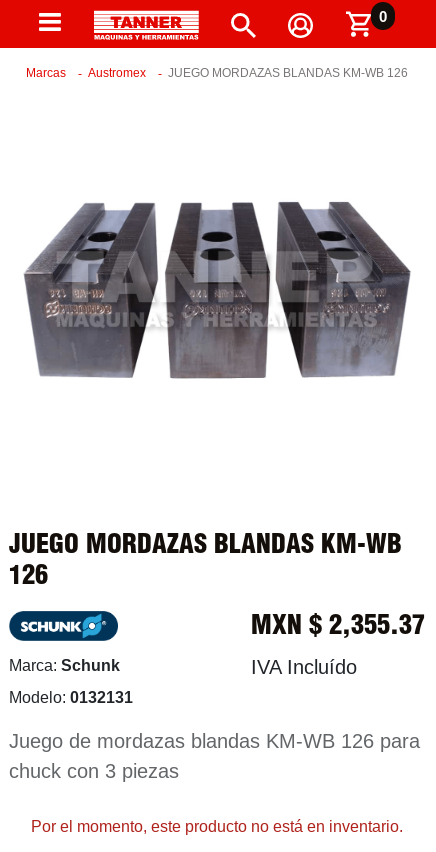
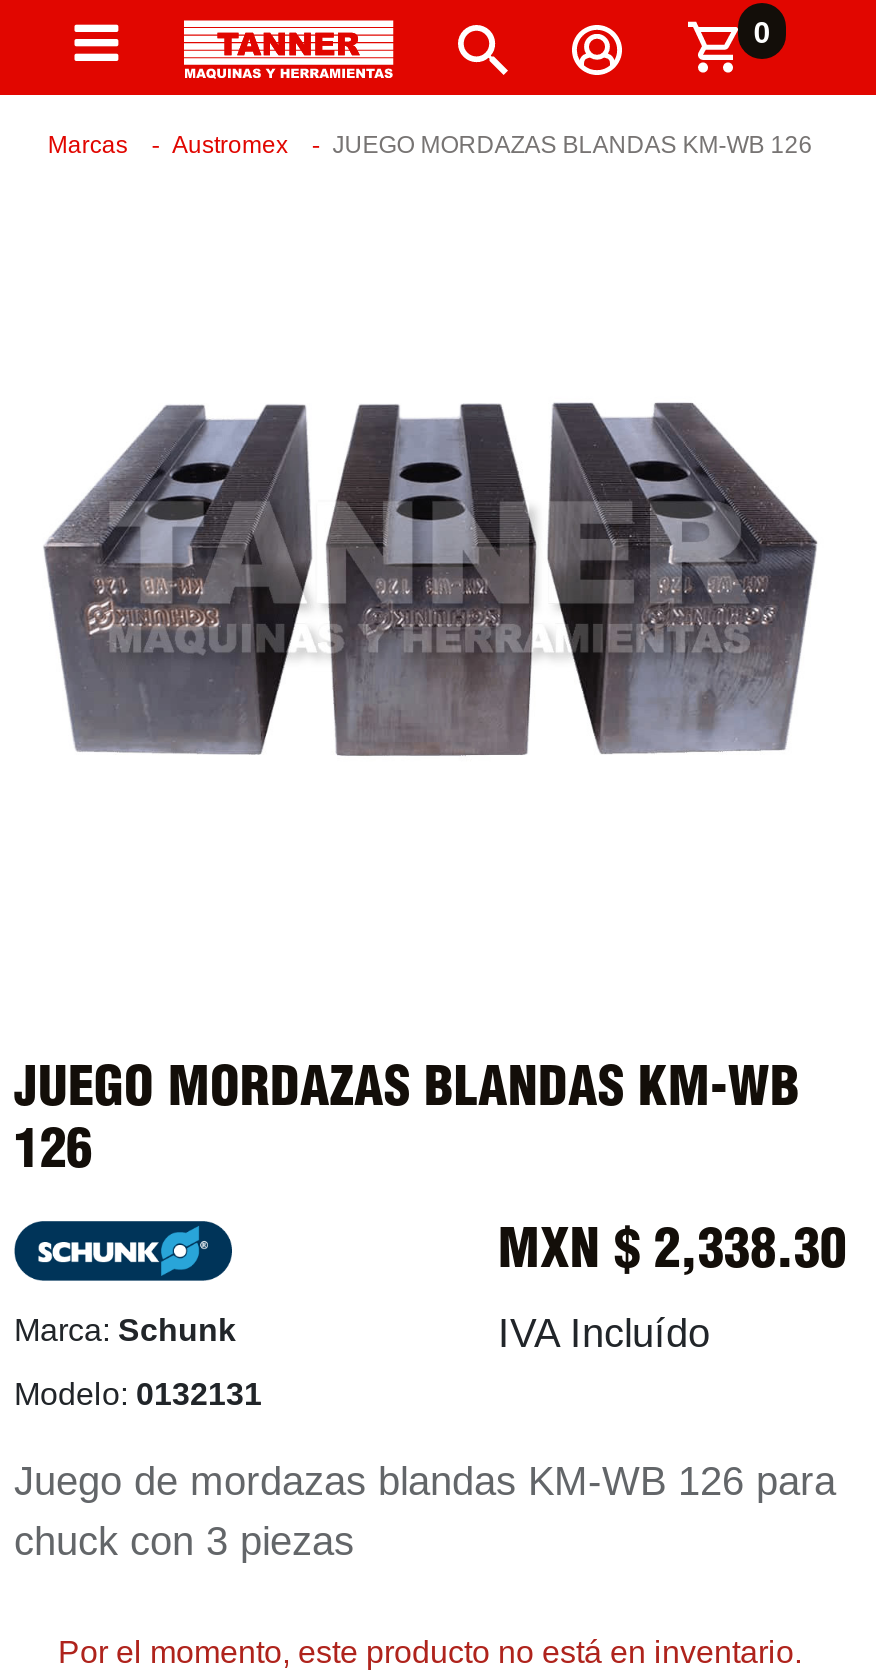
- MXN $2,355.37
+ MXN $2,338.30
